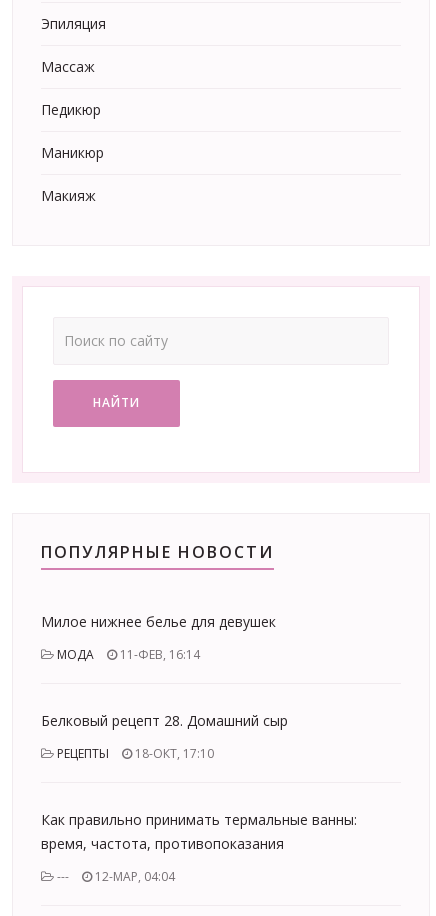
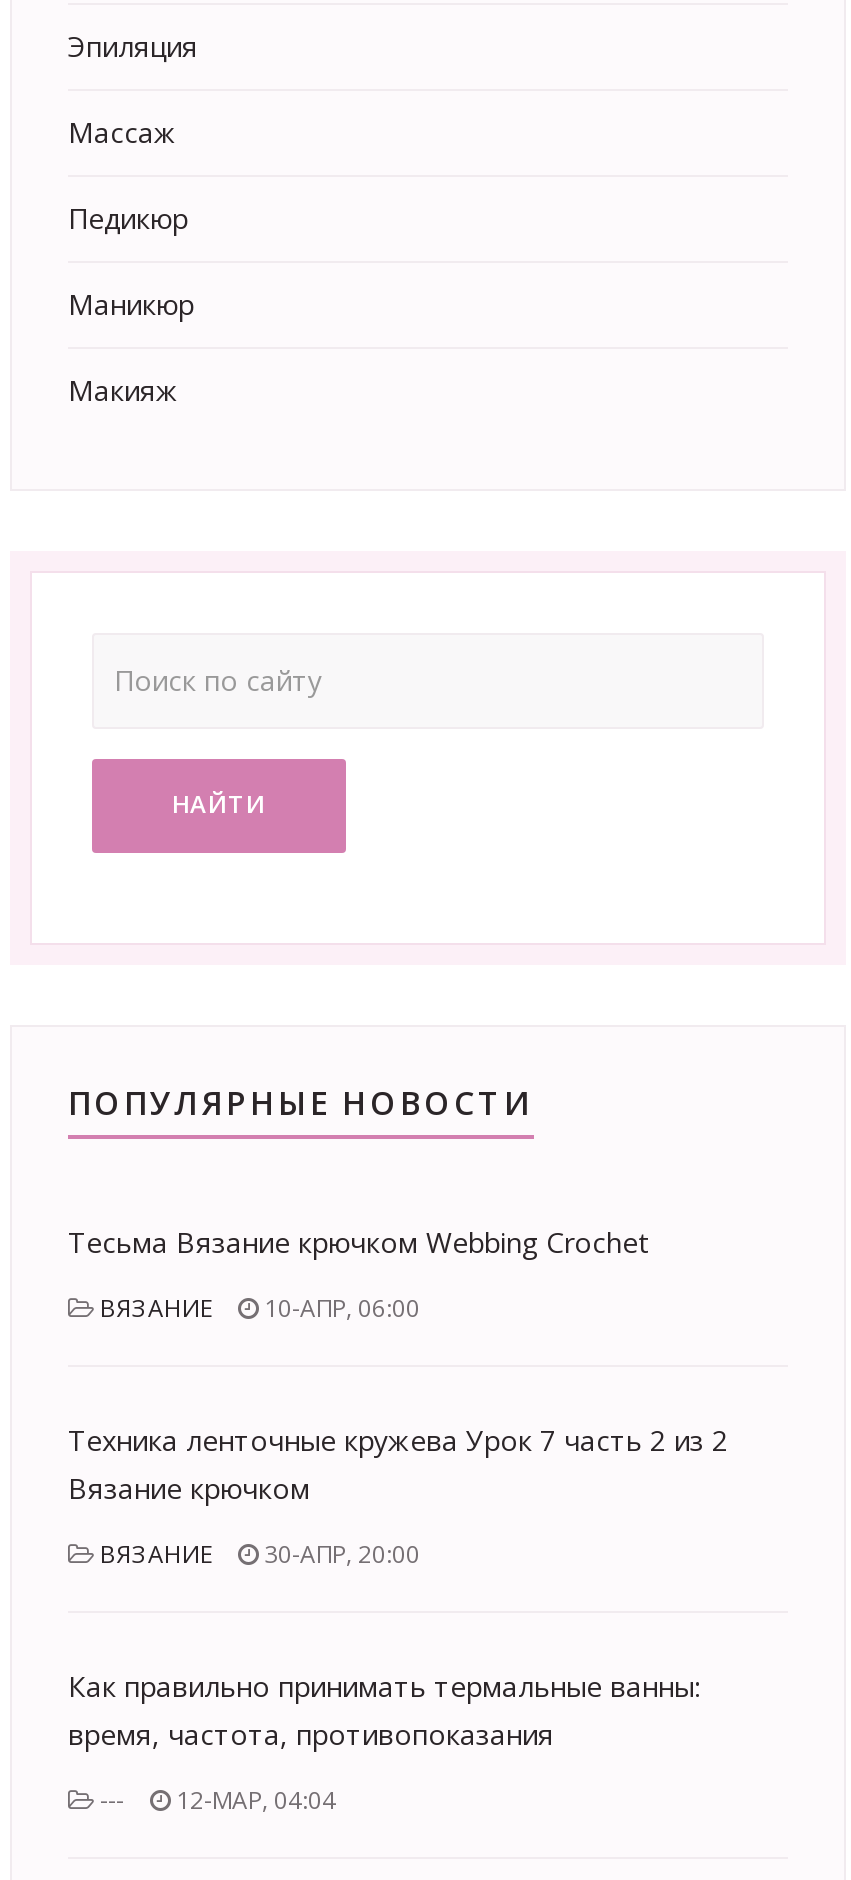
- Милое нижнее белье для девушек
+ Тесьма Вязание крючком Webbing Crochet

- МОДА
- 11-ФЕВ, 16:14
+ ВЯЗАНИЕ
+ 10-АПР, 06:00

- Белковый рецепт 28. Домашний сыр
+ Техника ленточные кружева Урок 7 часть 2 из 2
+ Вязание крючком

- РЕЦЕПТЫ
- 18-ОКТ, 17:10
+ ВЯЗАНИЕ
+ 30-АПР, 20:00
